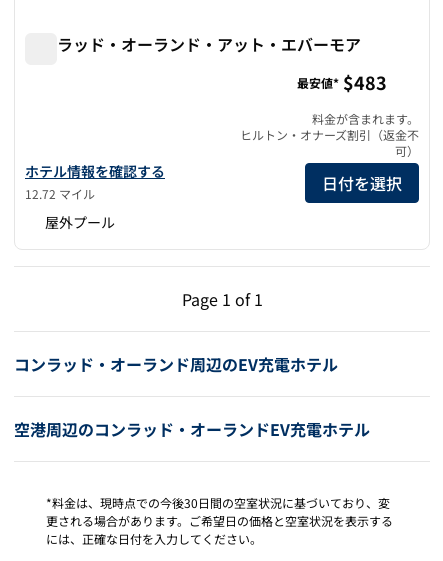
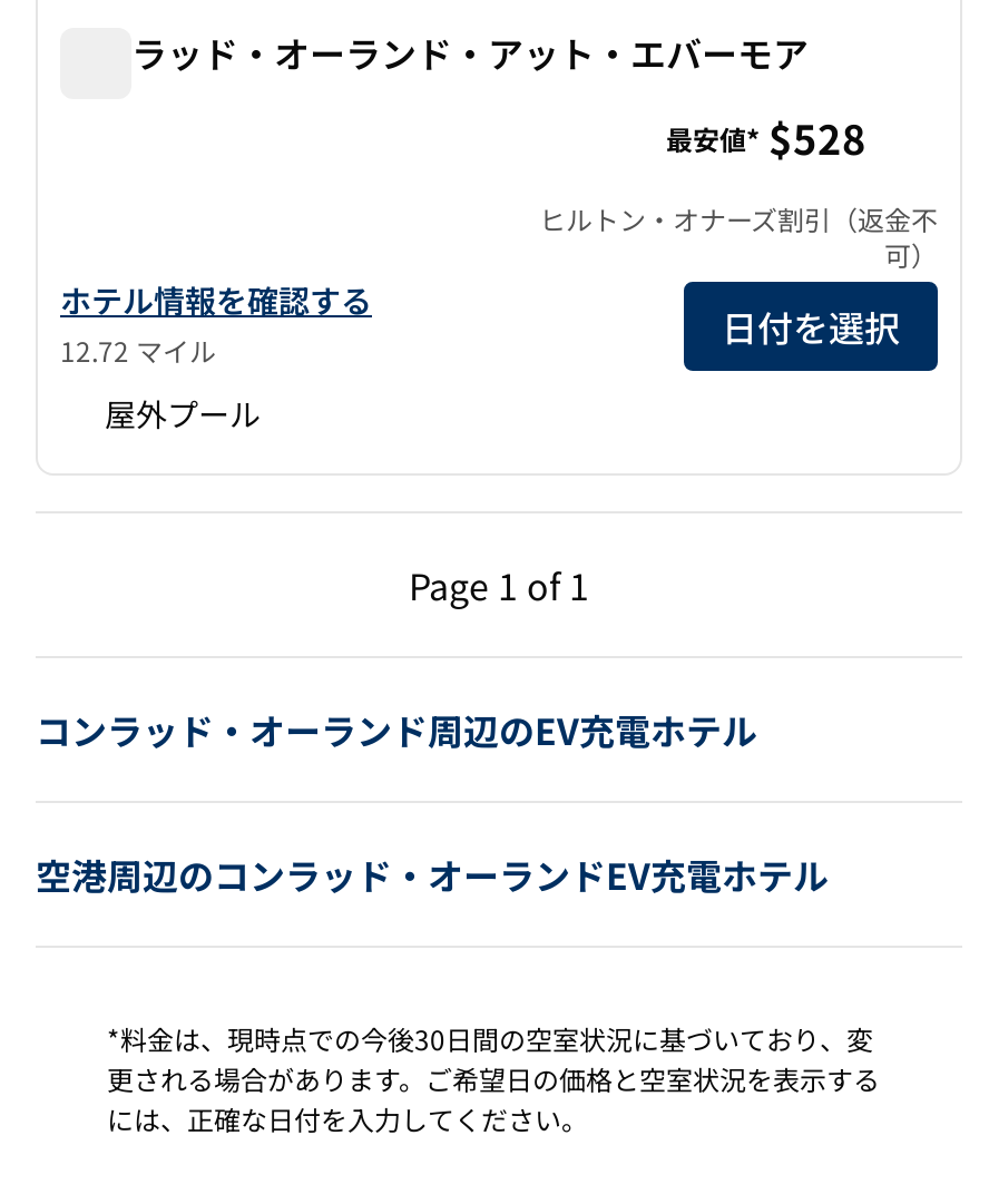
- 最安値* $483
- 料金が含まれます。
+ 最安値* $528
